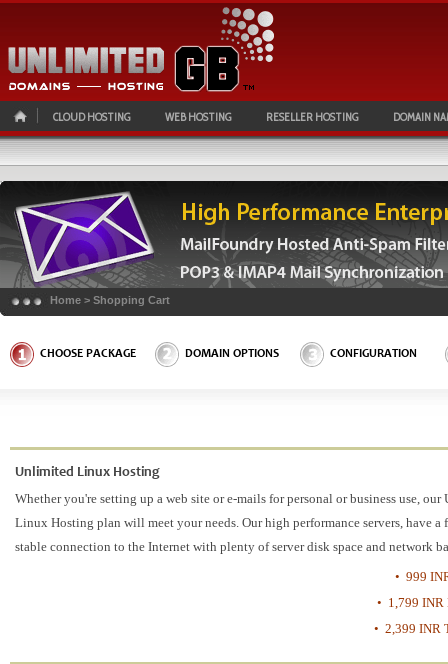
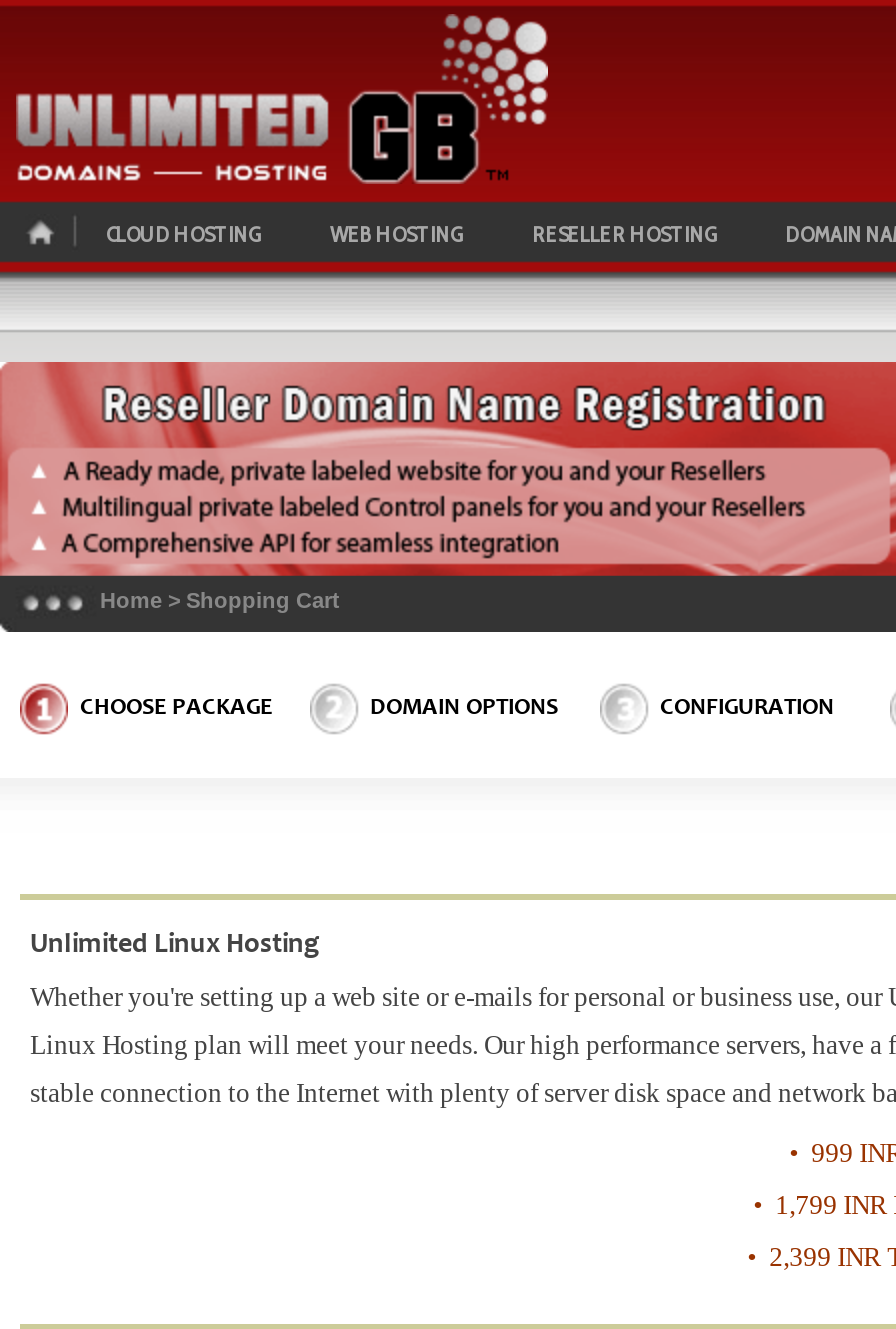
- [image]
+ [image]
